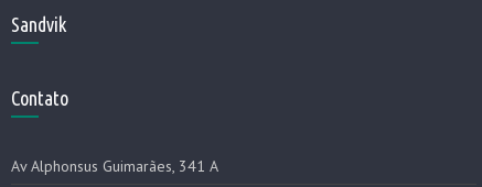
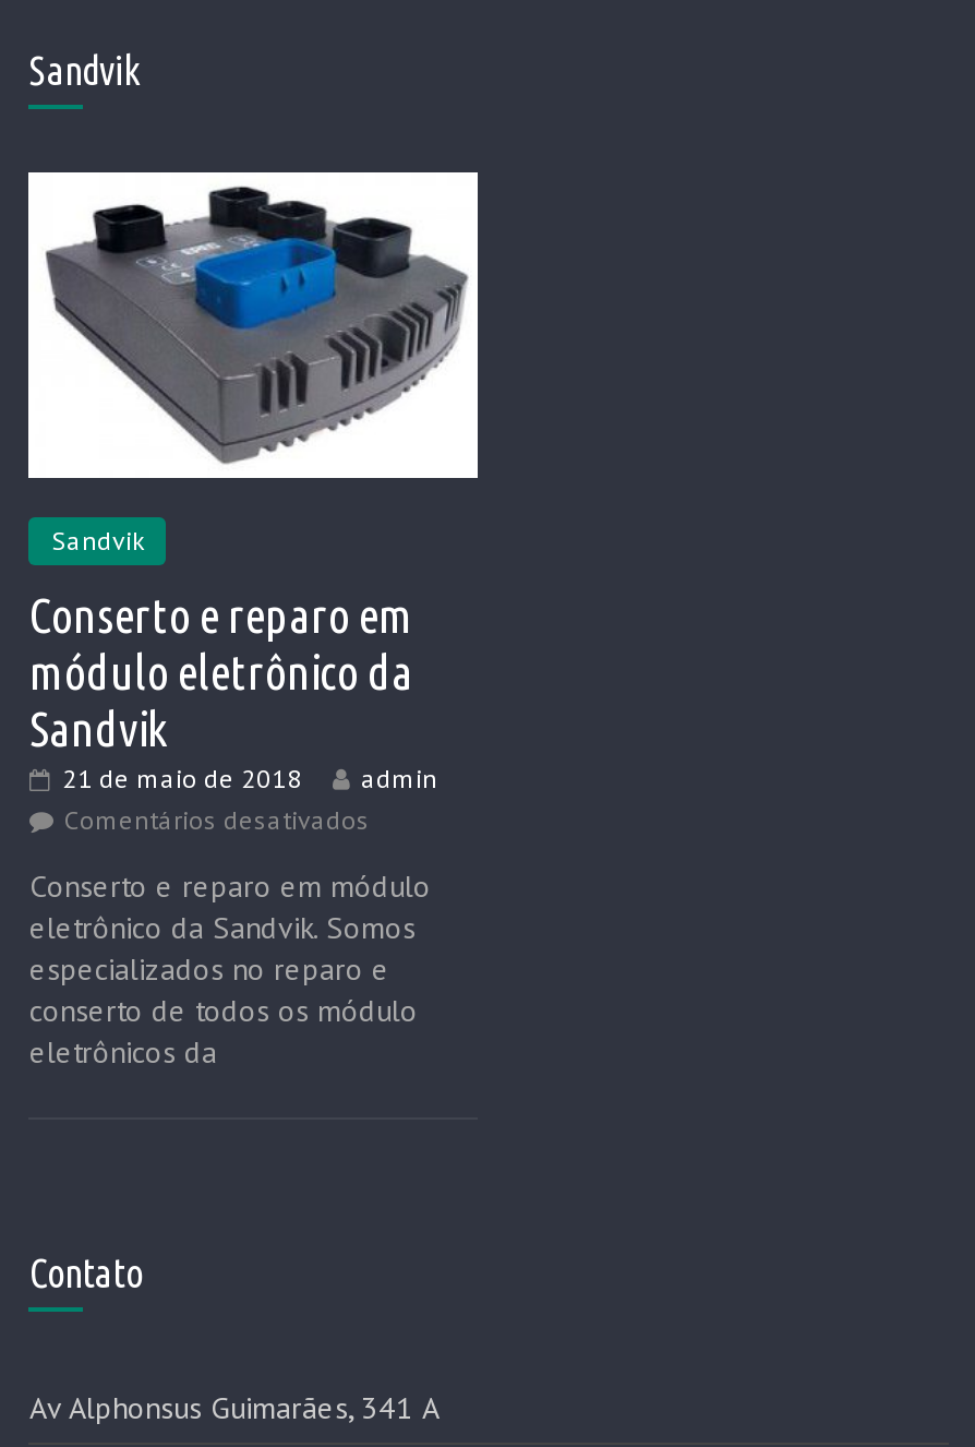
+ [image]
+ Sandvik
+ Conserto e reparo em
+ módulo eletrônico da
+ Sandvik
+ 21 de maio de 2018
+ admin
+ Comentários desativados
+ Conserto e reparo em módulo
+ eletrônico da Sandvik. Somos
+ especializados no reparo e
+ conserto de todos os módulo
+ eletrônicos da
